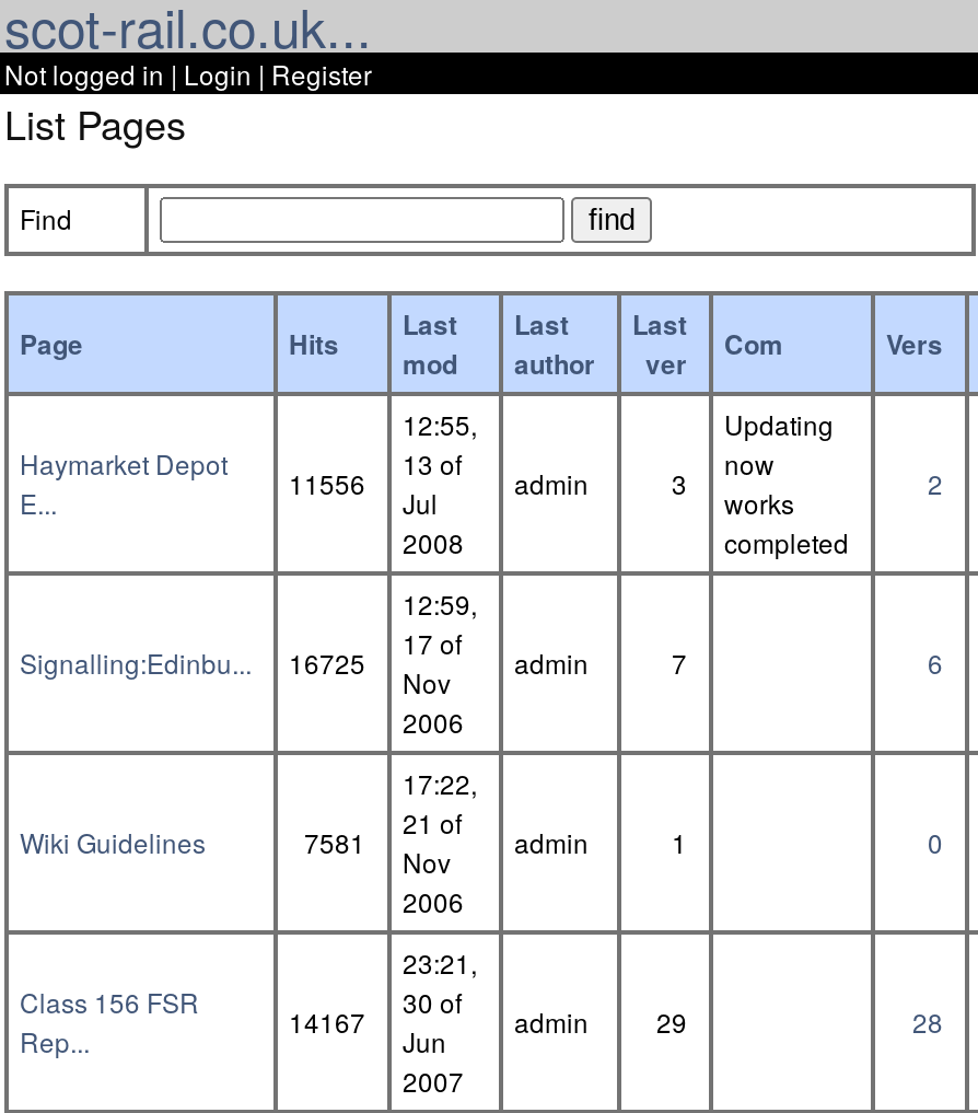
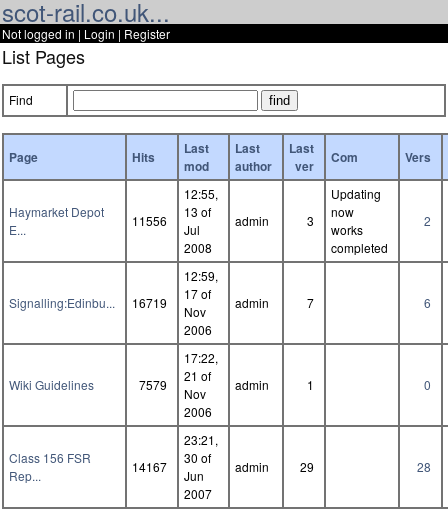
- Signalling:Edinbu... 16725
+ Signalling:Edinbu... 16719

- 7581
+ 7579
